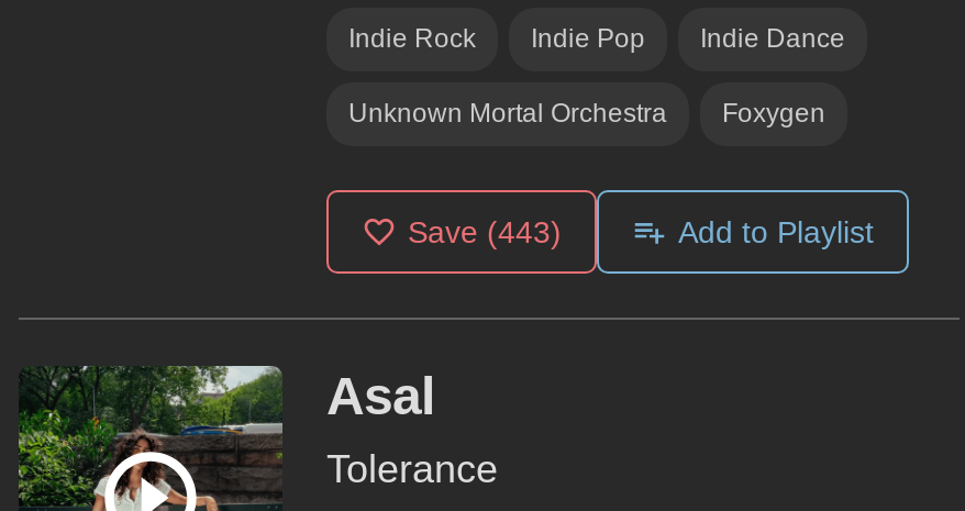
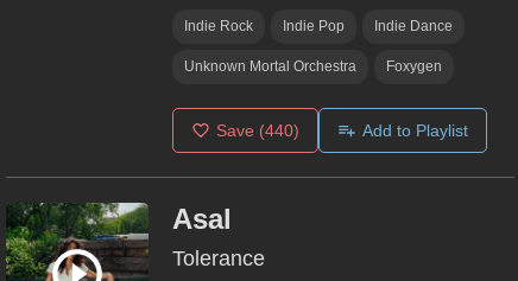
- Save (443)
+ Save (440)
